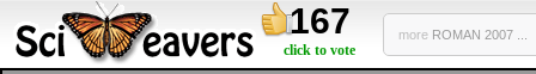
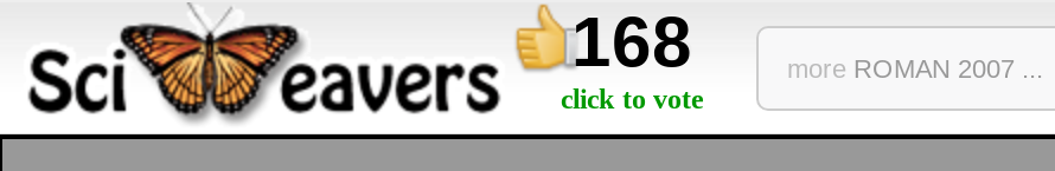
- 167
+ 168
